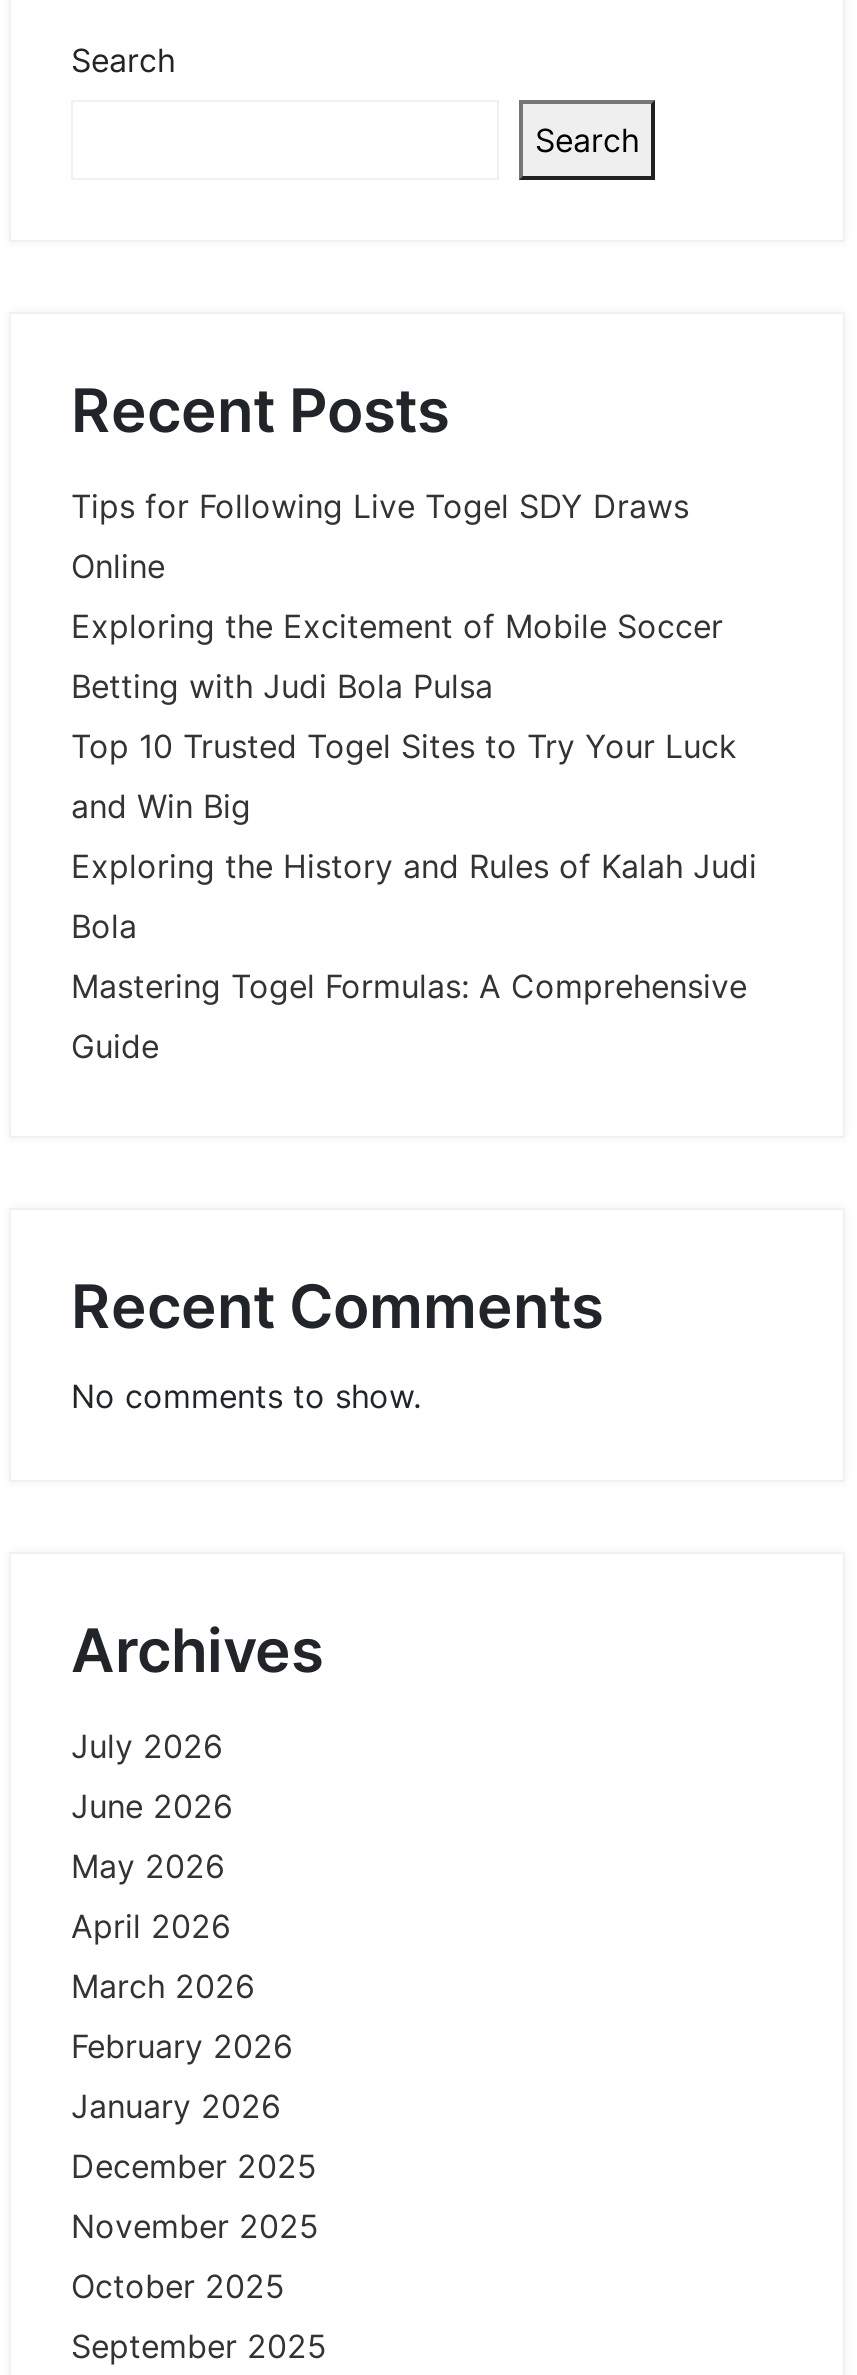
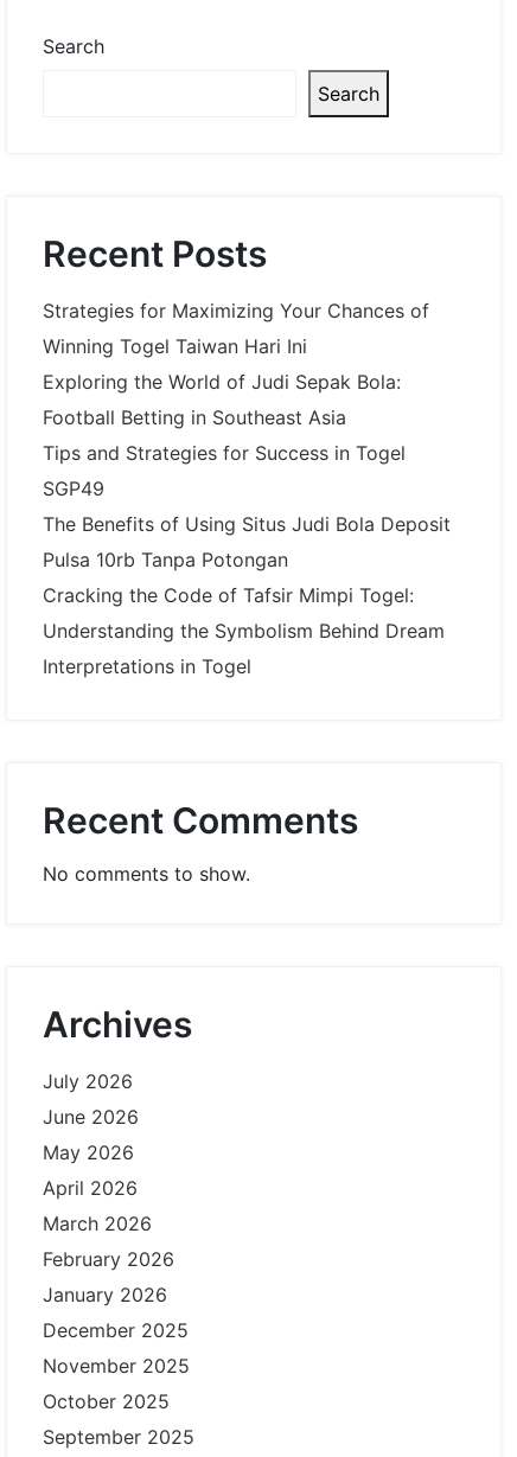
- Tips for Following Live Togel SDY Draws
- Online
- Exploring the Excitement of Mobile Soccer
- Betting with Judi Bola Pulsa
- Top 10 Trusted Togel Sites to Try Your Luck
- and Win Big
- Exploring the History and Rules of Kalah Judi
- Bola
- Mastering Togel Formulas: A Comprehensive
- Guide
+ Strategies for Maximizing Your Chances of
+ Winning Togel Taiwan Hari Ini
+ Exploring the World of Judi Sepak Bola:
+ Football Betting in Southeast Asia
+ Tips and Strategies for Success in Togel
+ SGP49
+ The Benefits of Using Situs Judi Bola Deposit
+ Pulsa 10rb Tanpa Potongan
+ Cracking the Code of Tafsir Mimpi Togel:
+ Understanding the Symbolism Behind Dream
+ Interpretations in Togel
